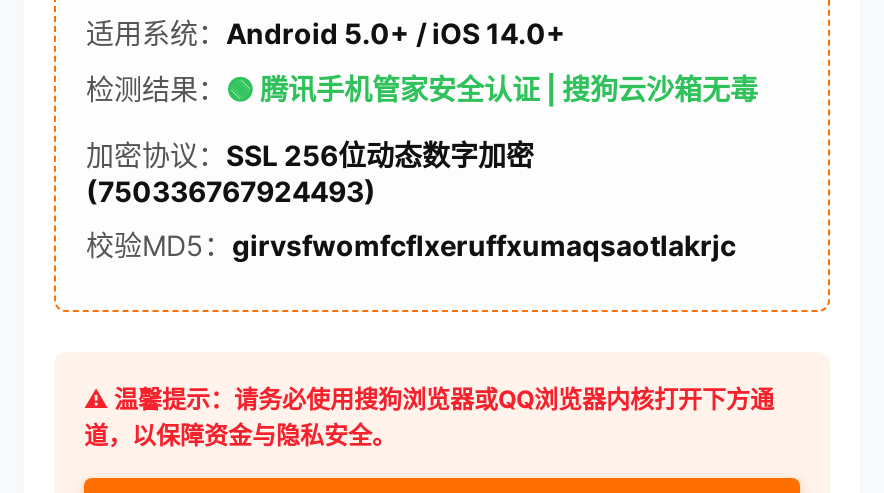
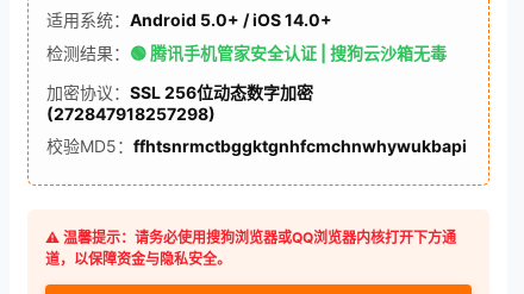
- (750336767924493)
+ (272847918257298)

- 校验MD5：girvsfwomfcflxeruffxumaqsaotlakrjc
+ 校验MD5：ffhtsnrmctbggktgnhfcmchnwhywukbapi
